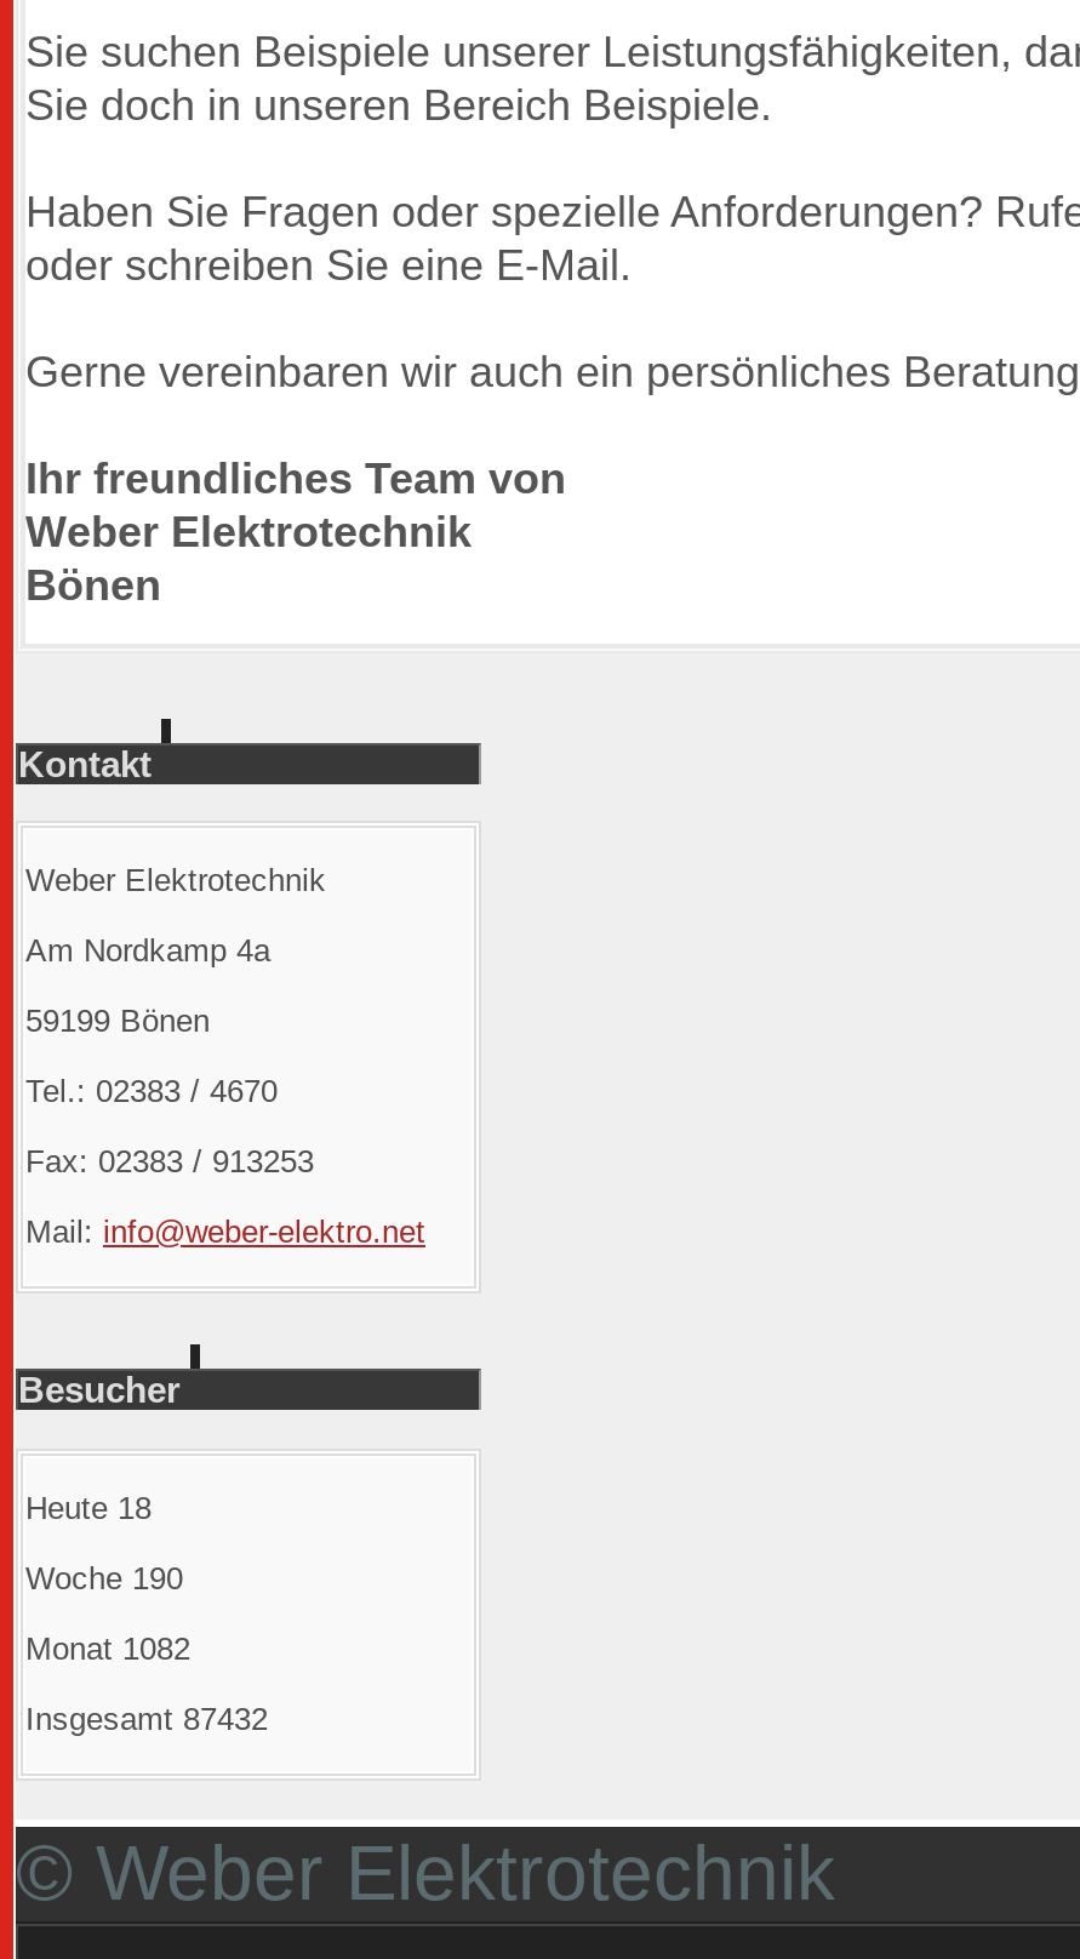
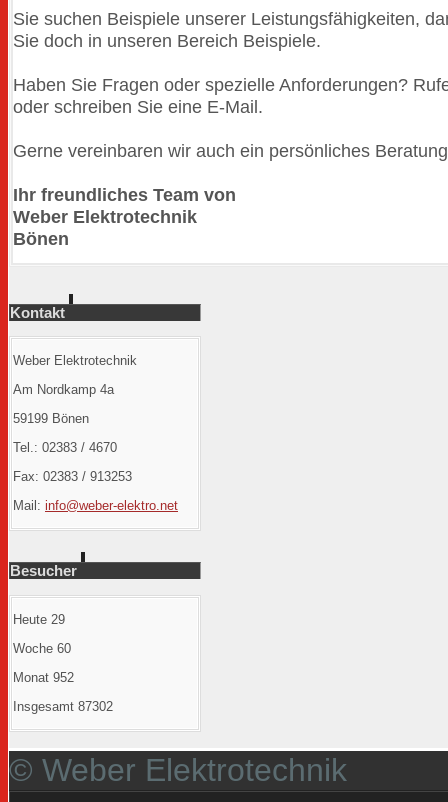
- Heute 18
+ Heute 29

- Woche 190
+ Woche 60

- Monat 1082
+ Monat 952

- Insgesamt 87432
+ Insgesamt 87302
